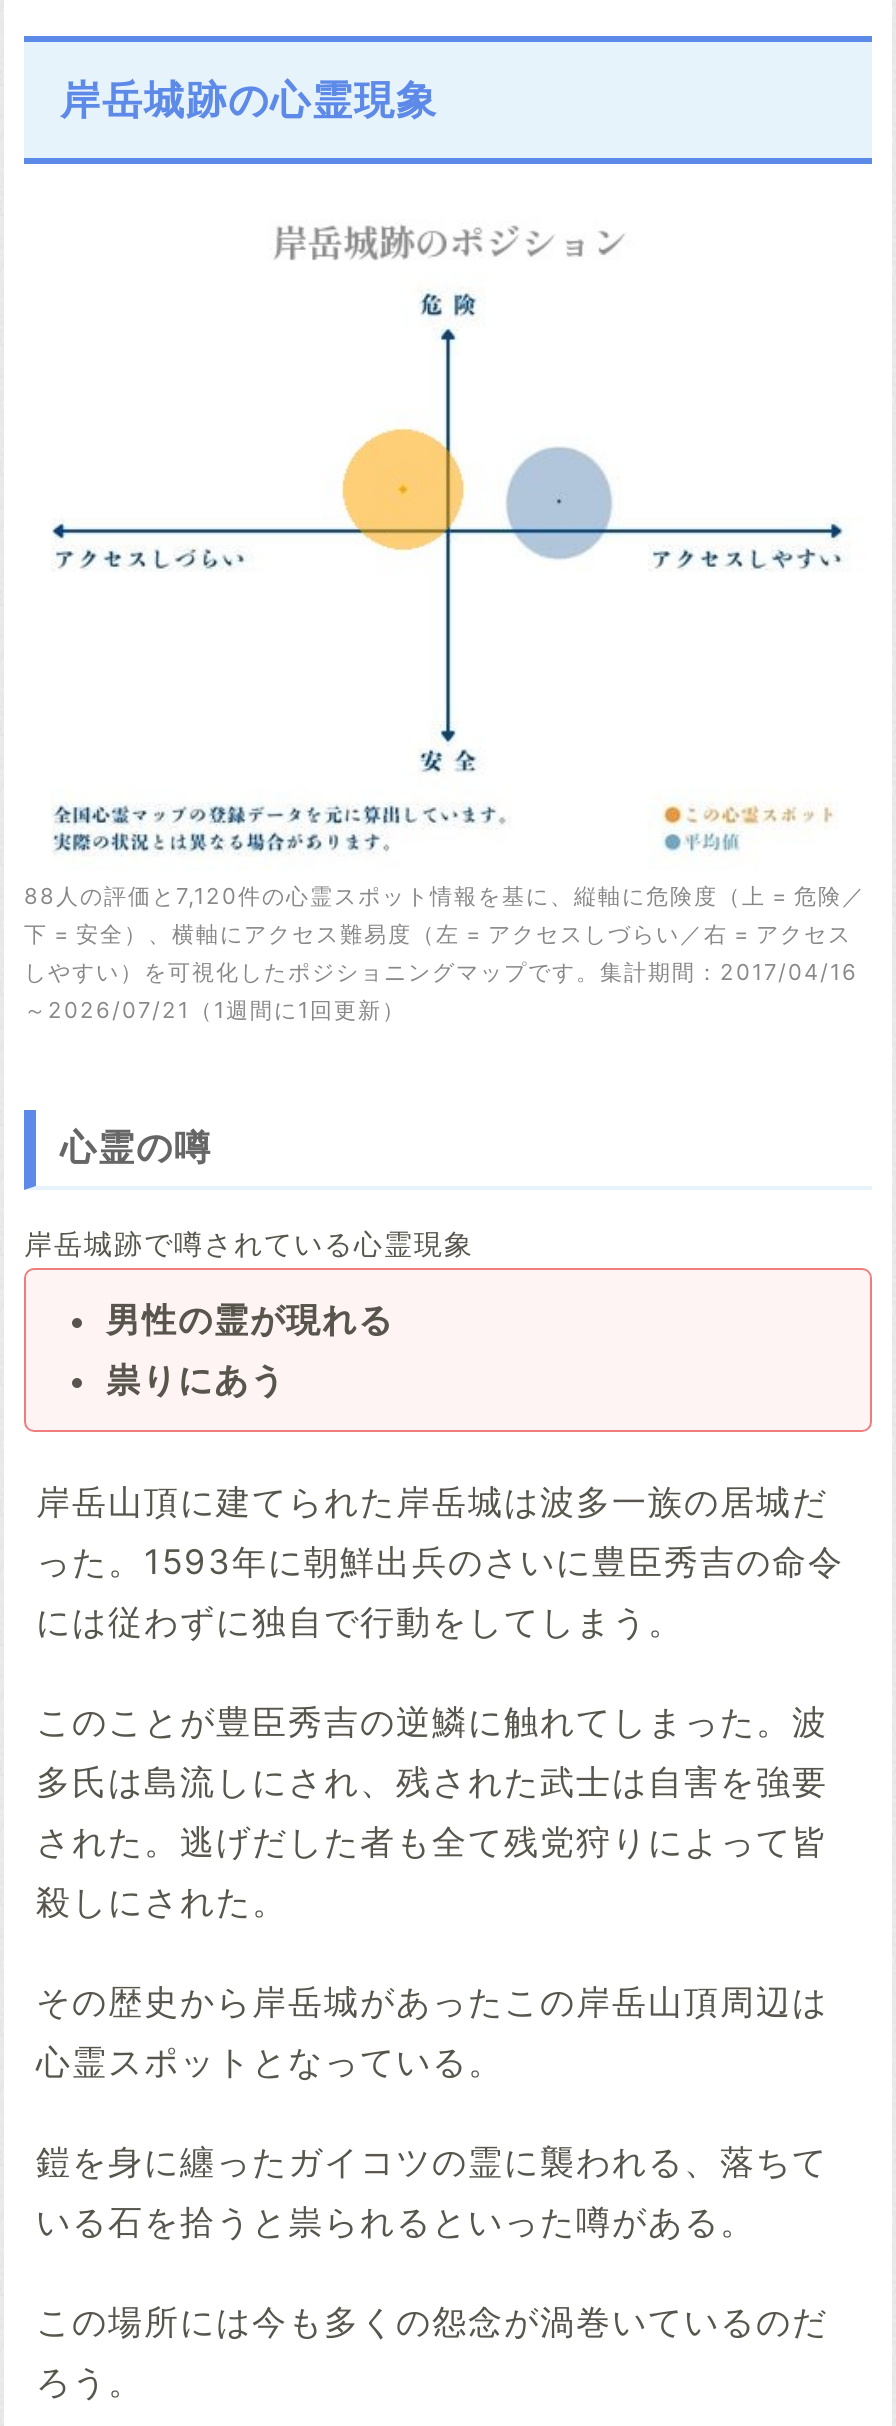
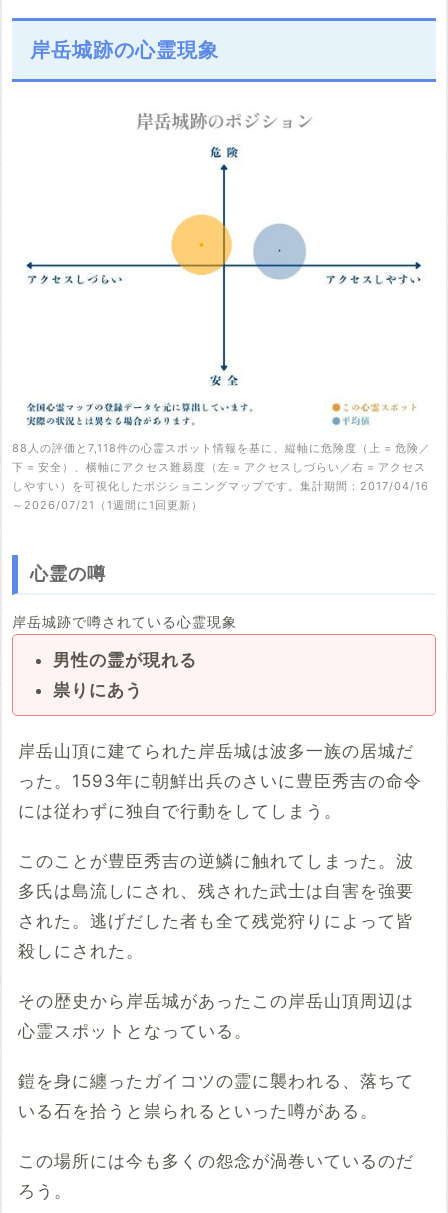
- 88人の評価と7,120件の心霊スポット情報を基に、縦軸に危険度（上 = 危険／
+ 88人の評価と7,118件の心霊スポット情報を基に、縦軸に危険度（上 = 危険／
